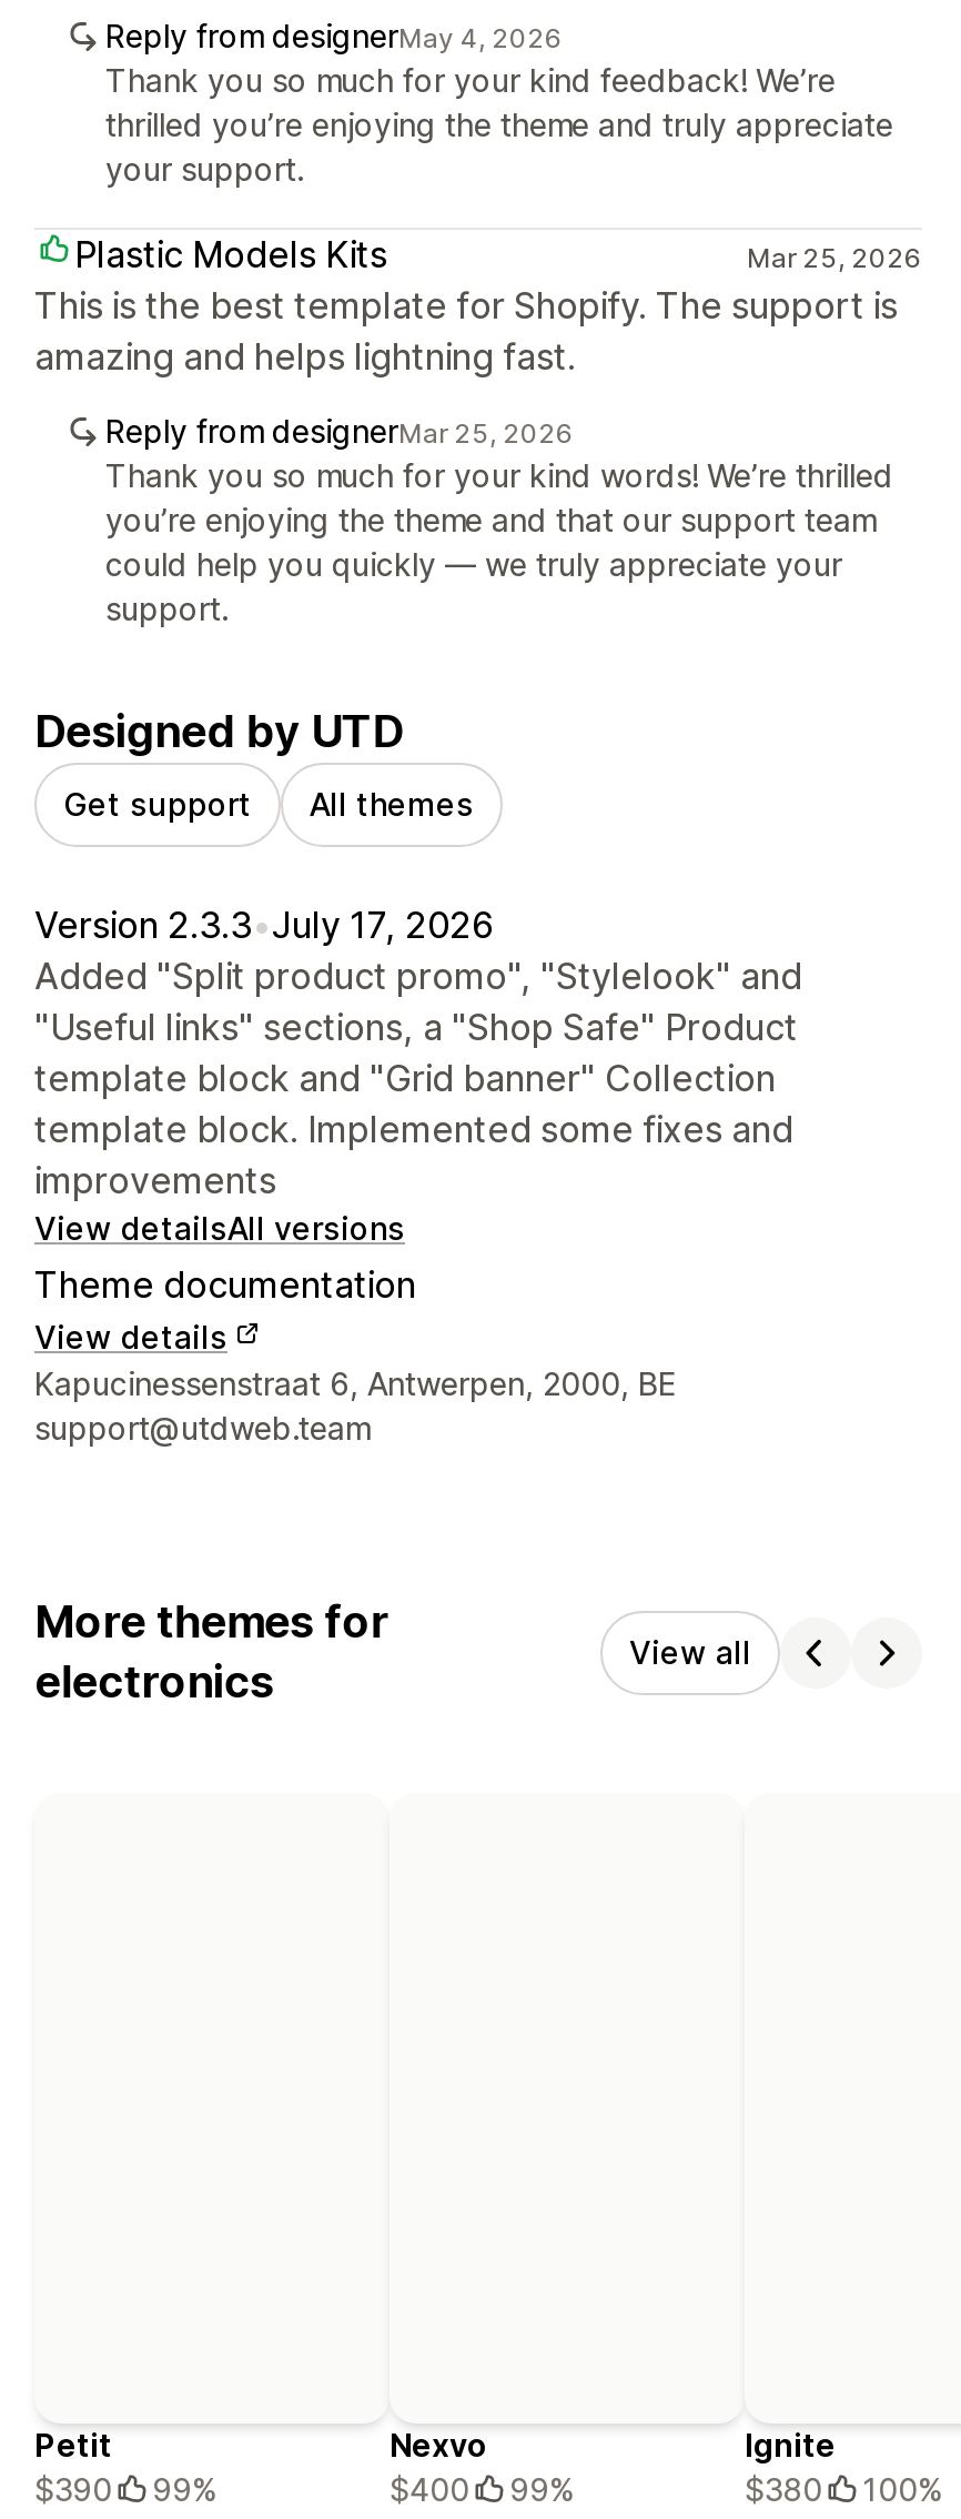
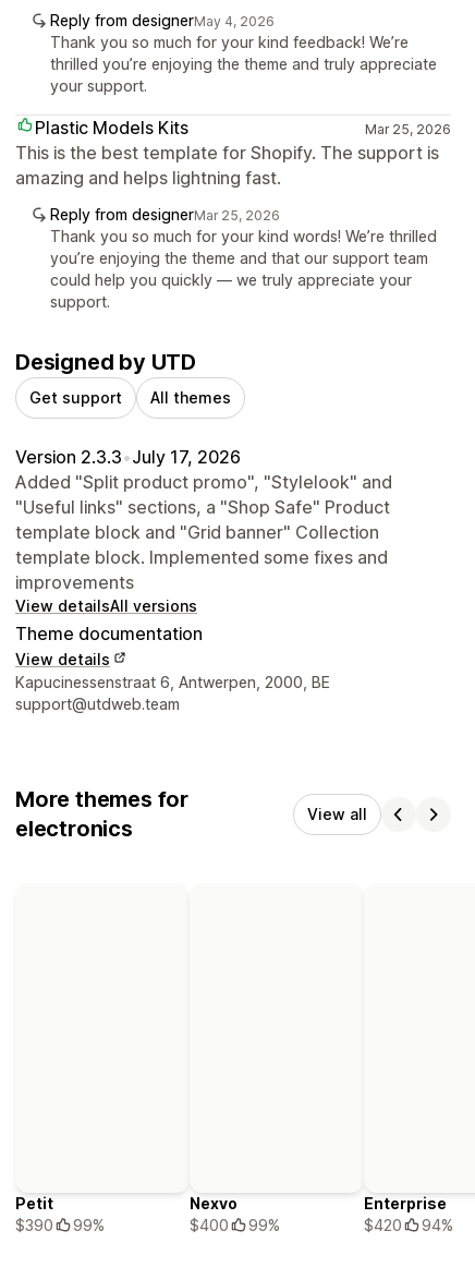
- Ignite
- $380
- 100%
+ Enterprise
+ $420
+ 94%
